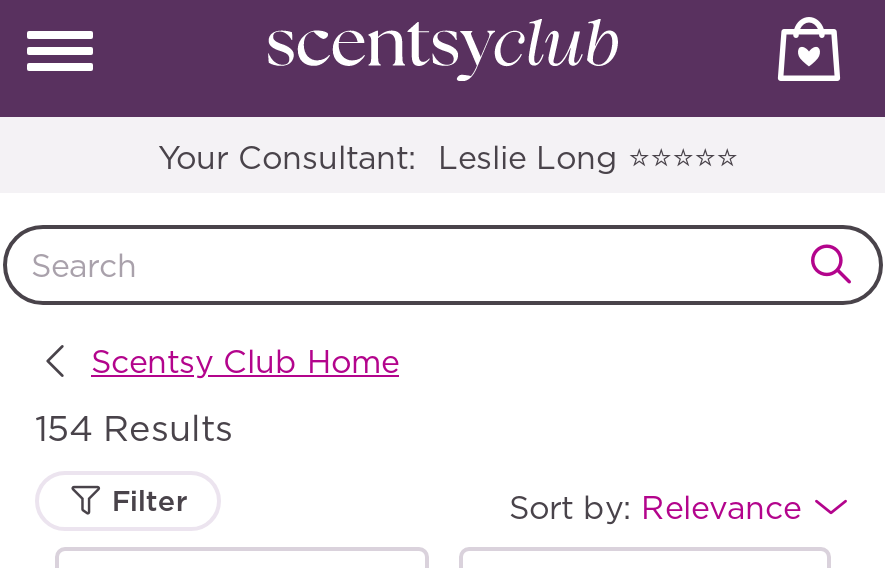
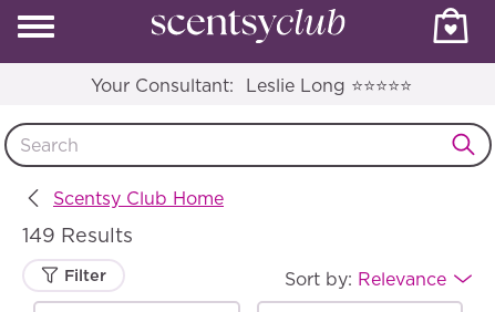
- 154 Results
+ 149 Results
